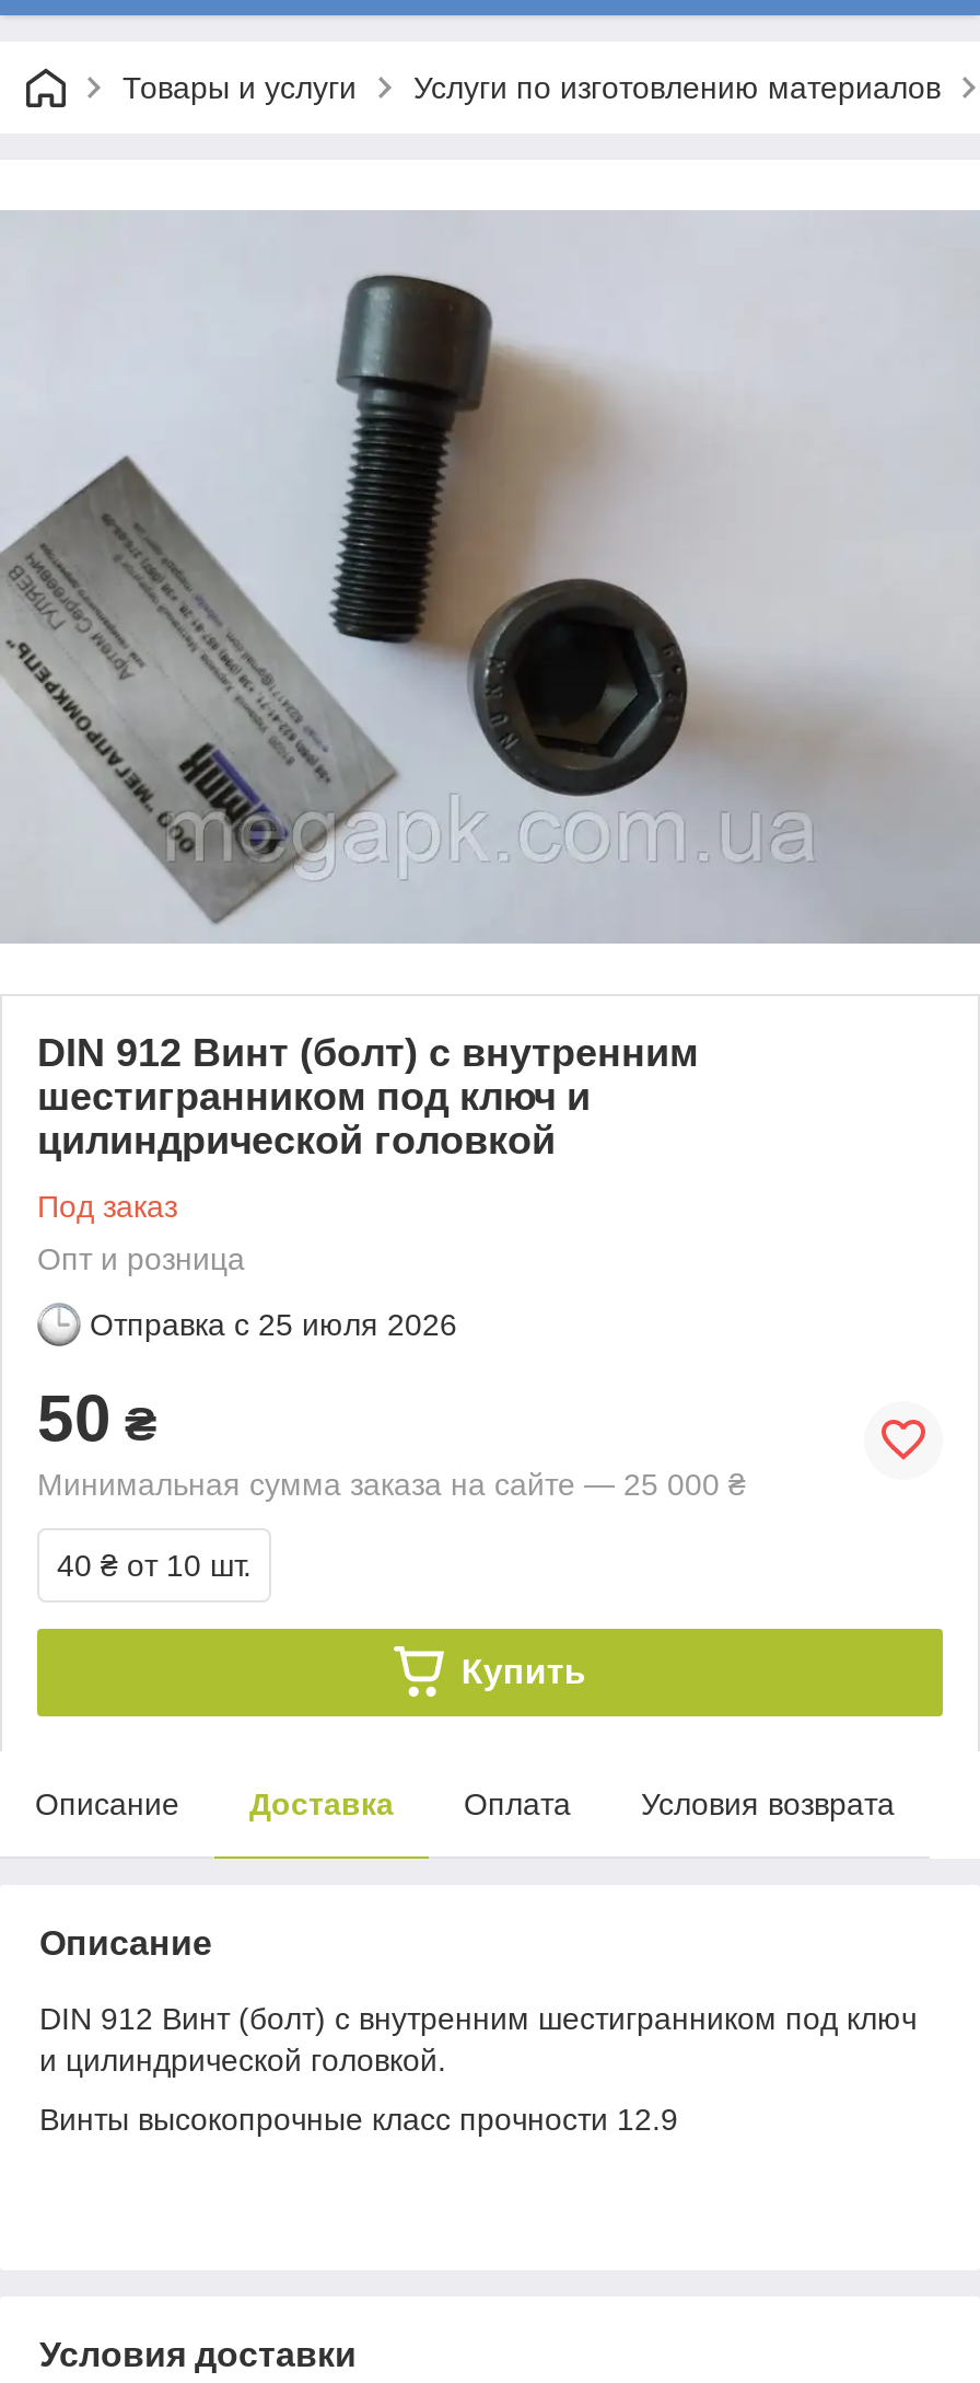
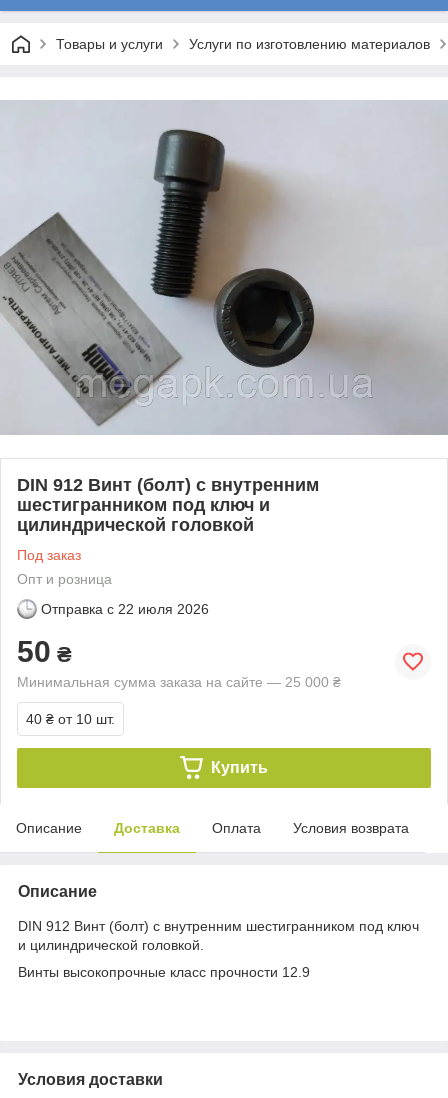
- Отправка с 25 июля 2026
+ Отправка с 22 июля 2026
